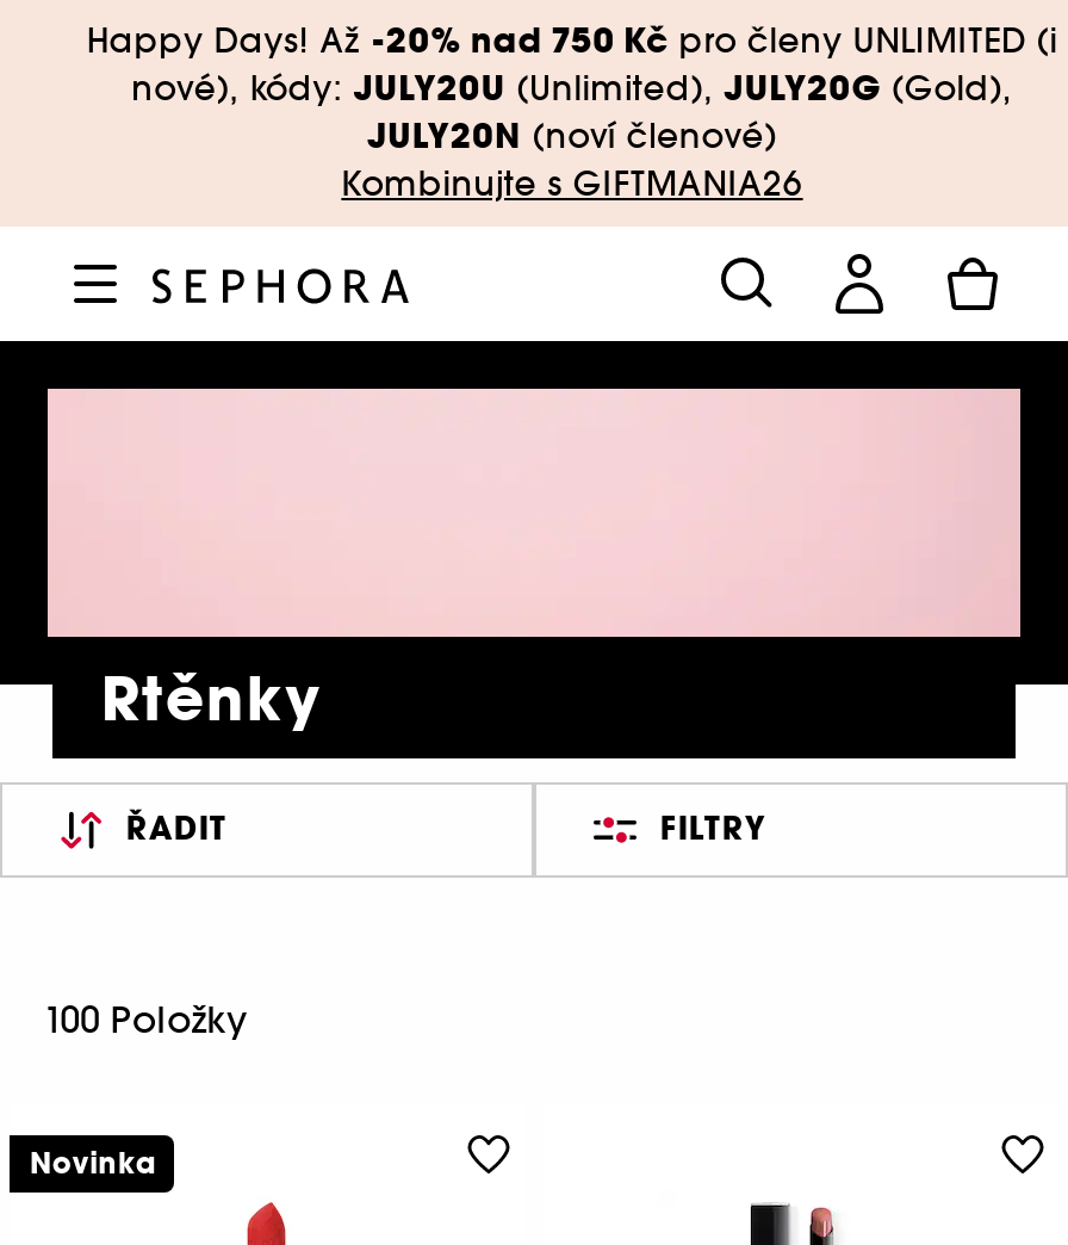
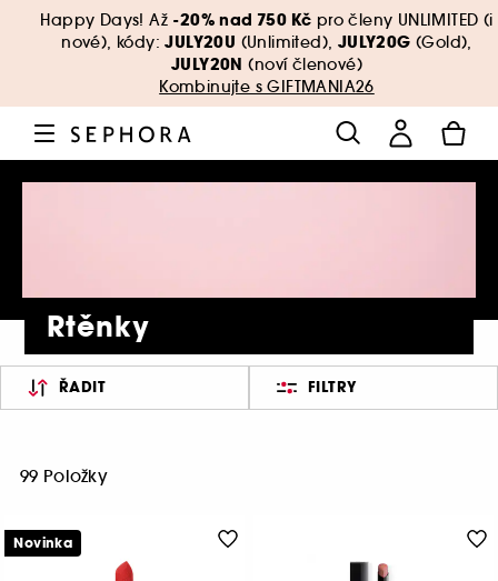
- 100 Položky
+ 99 Položky
